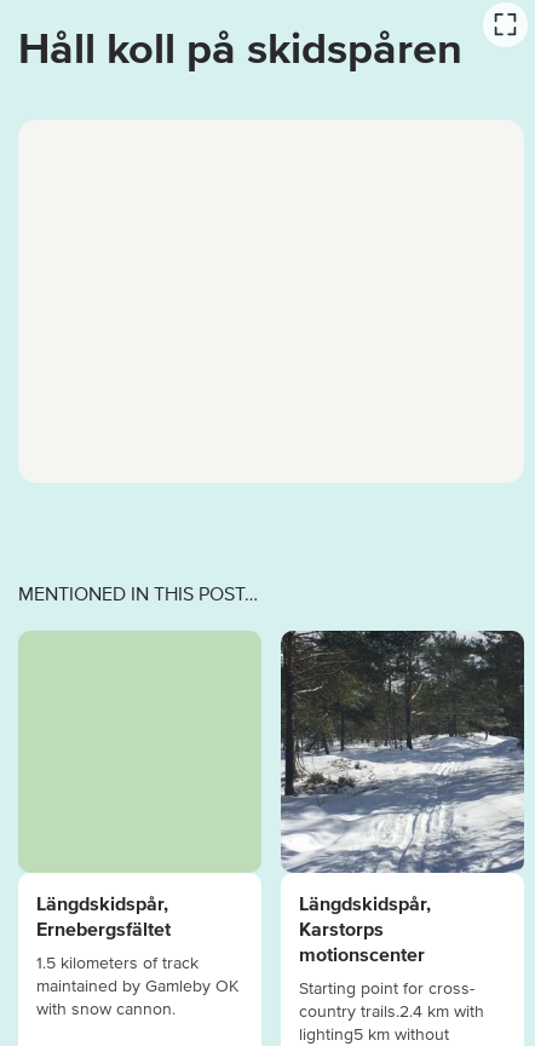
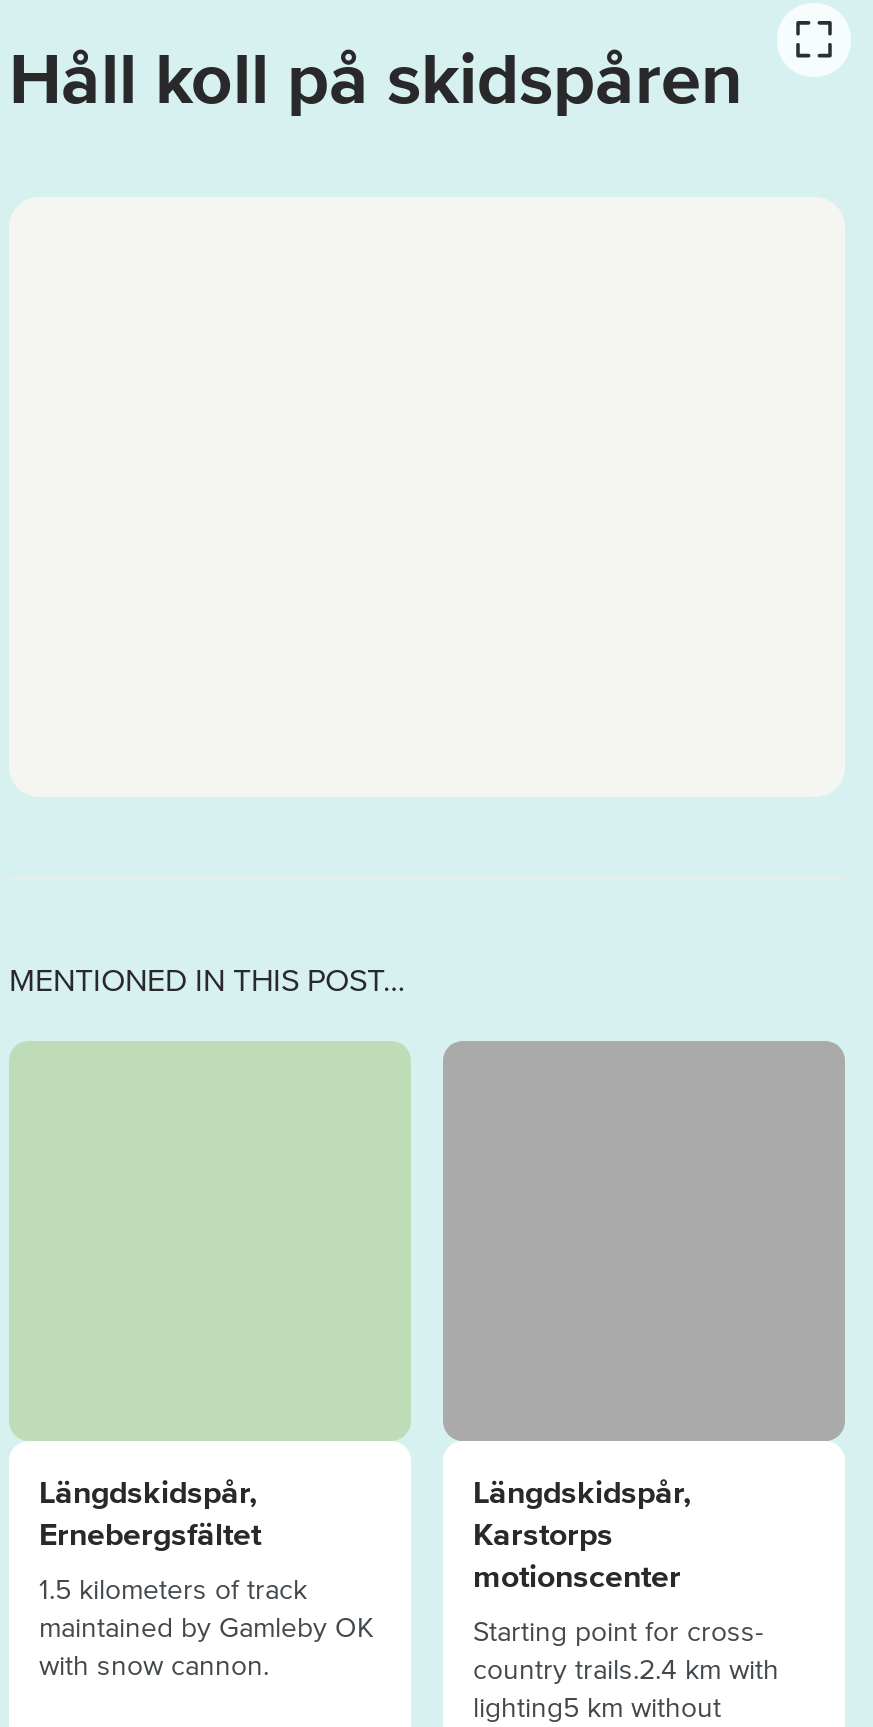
- [image]
